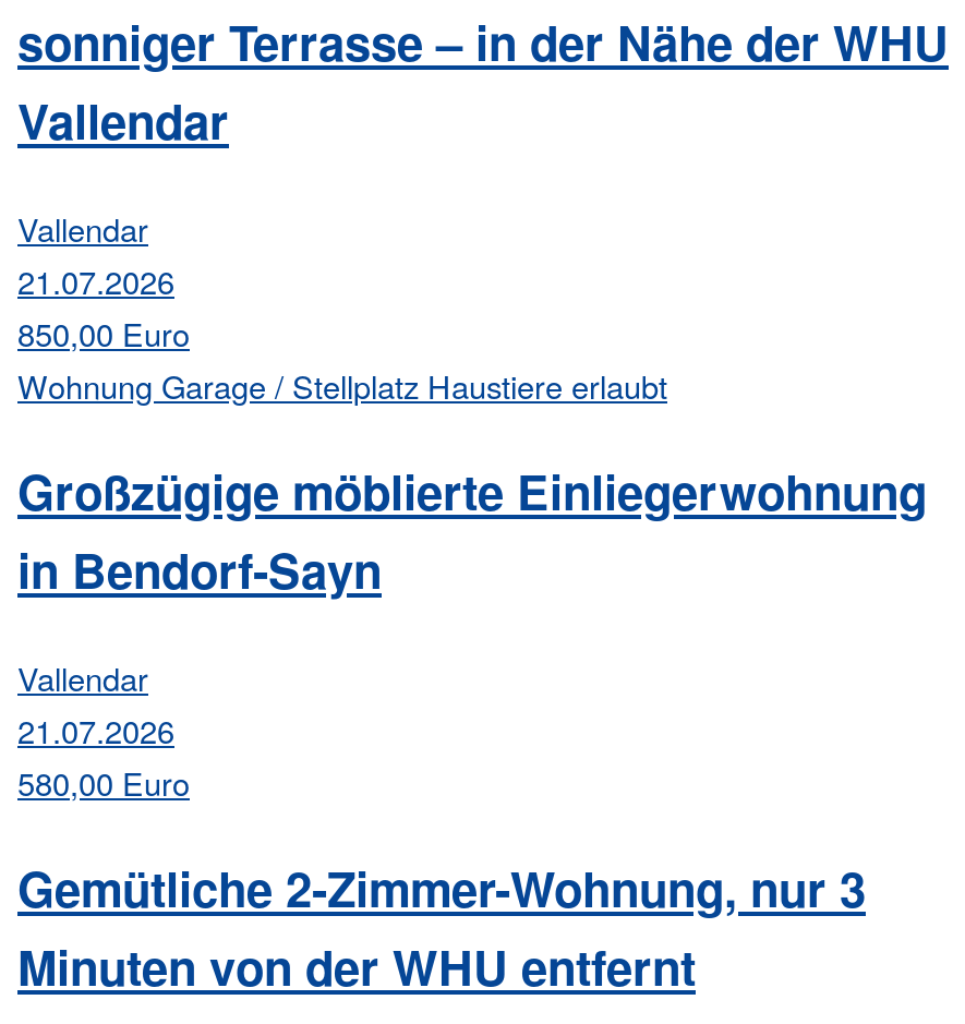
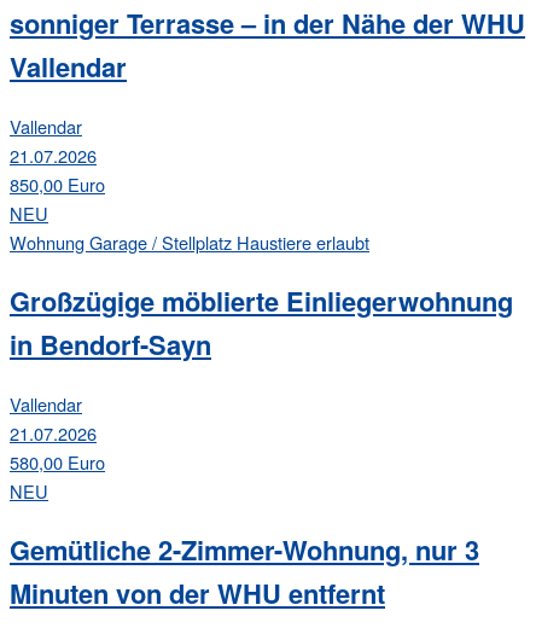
+ NEU

+ NEU
